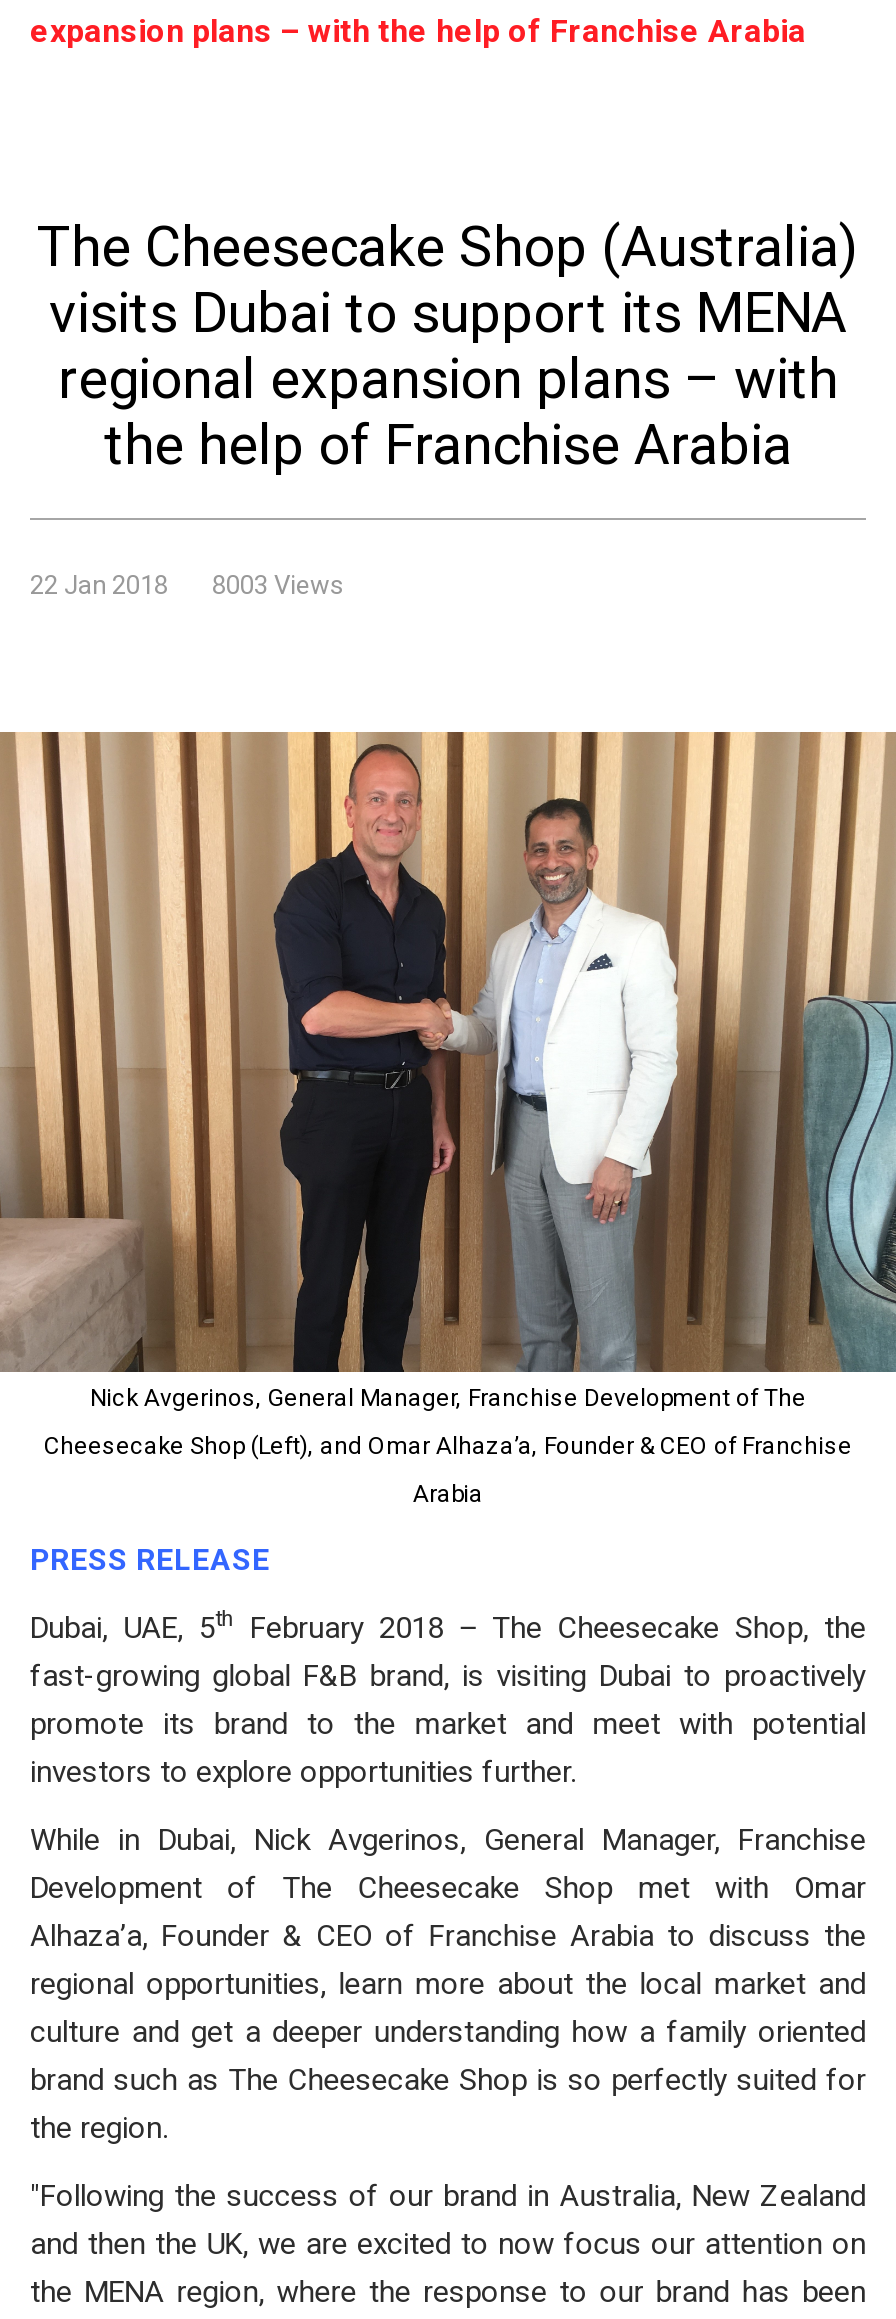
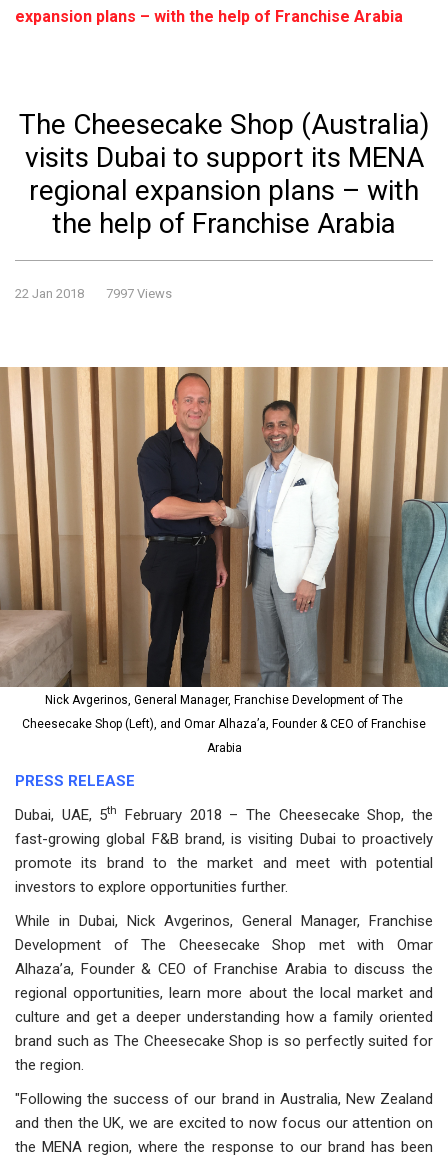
- 22 Jan 2018 8003 Views
+ 22 Jan 2018 7997 Views
